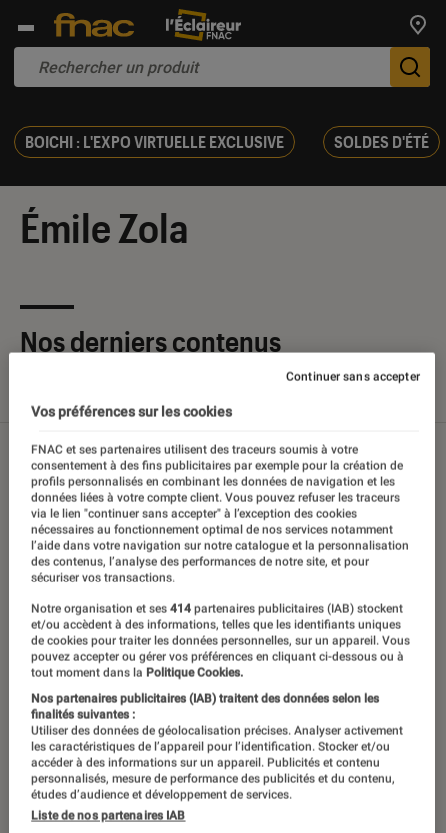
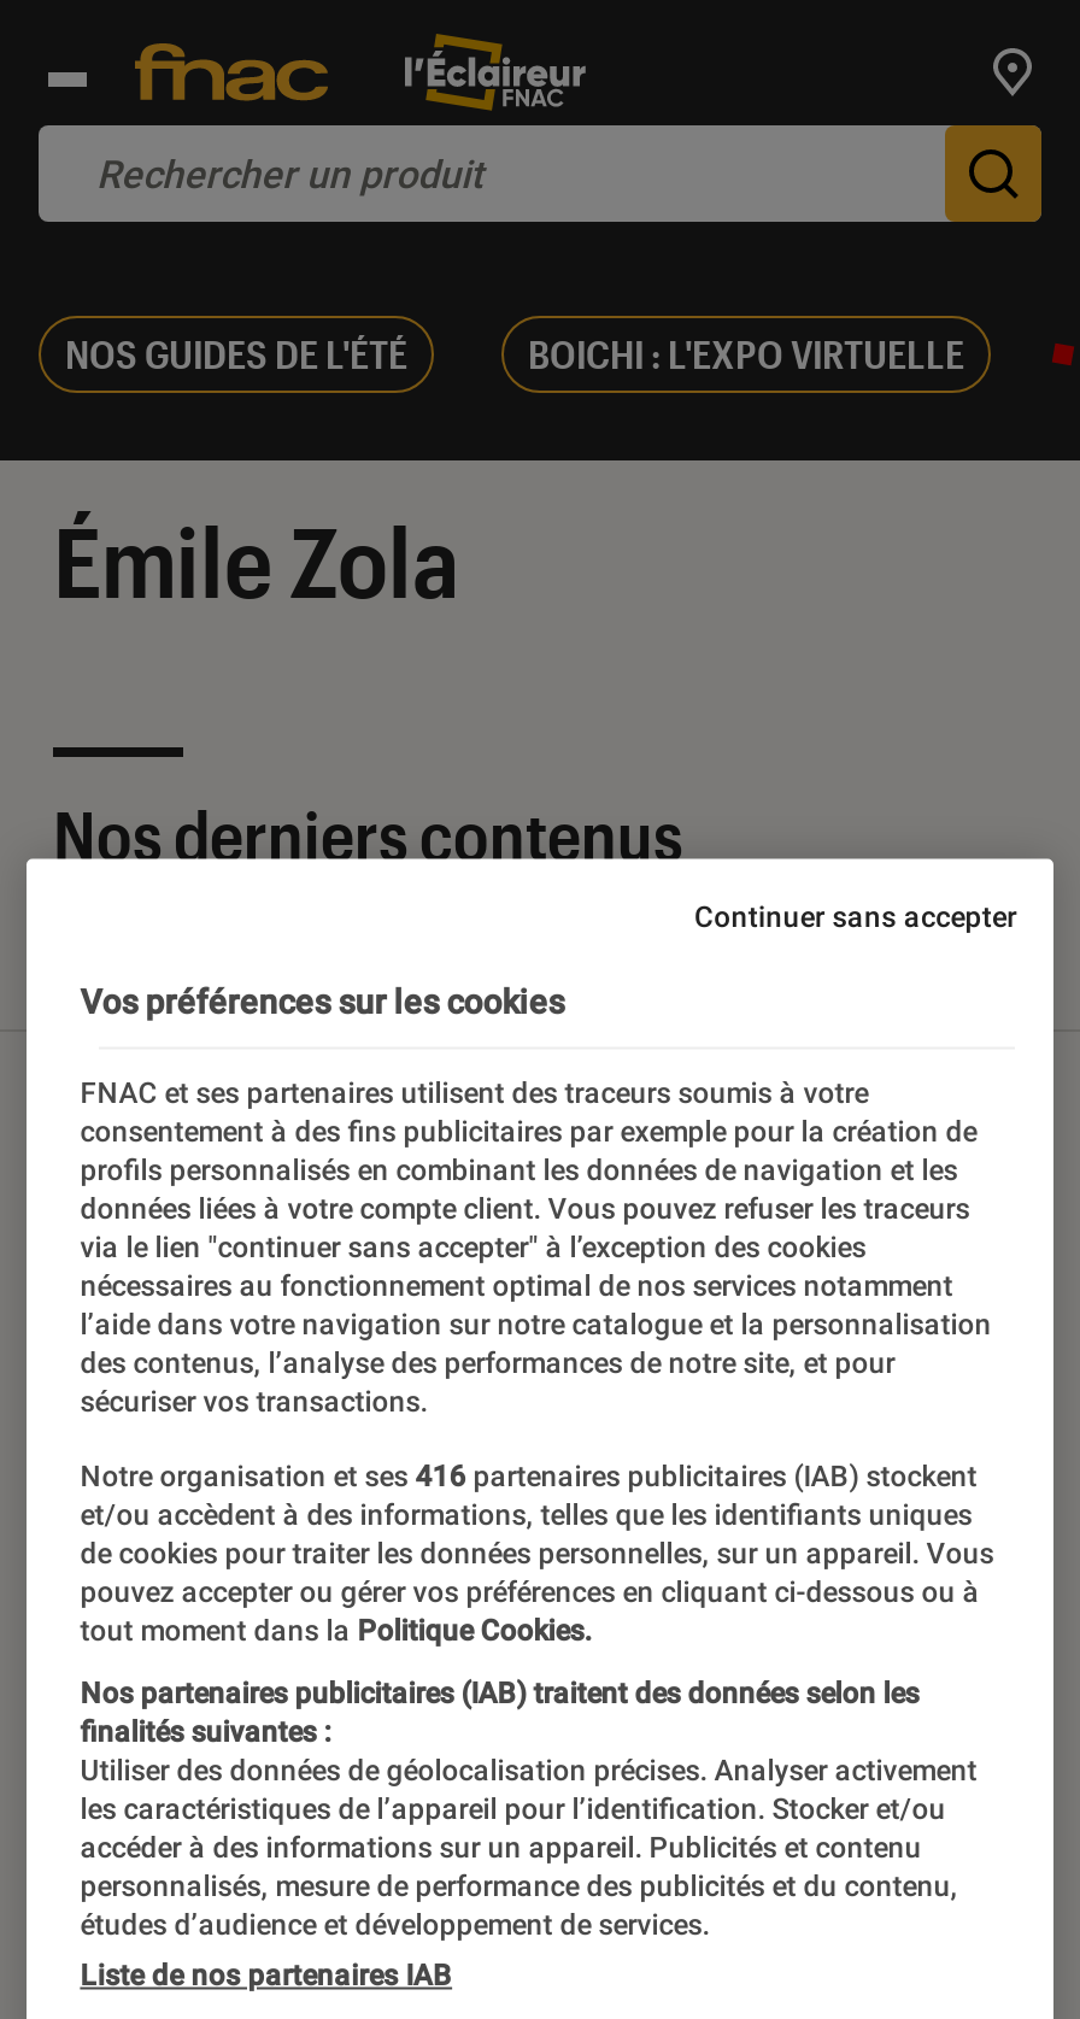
- BOICHI : L'EXPO VIRTUELLE EXCLUSIVE
- SOLDES D'ÉTÉ
+ NOS GUIDES DE L'ÉTÉ
+ BOICHI : L'EXPO VIRTUELLE

- Notre organisation et ses 414 partenaires publicitaires (IAB) stockent
+ Notre organisation et ses 416 partenaires publicitaires (IAB) stockent
